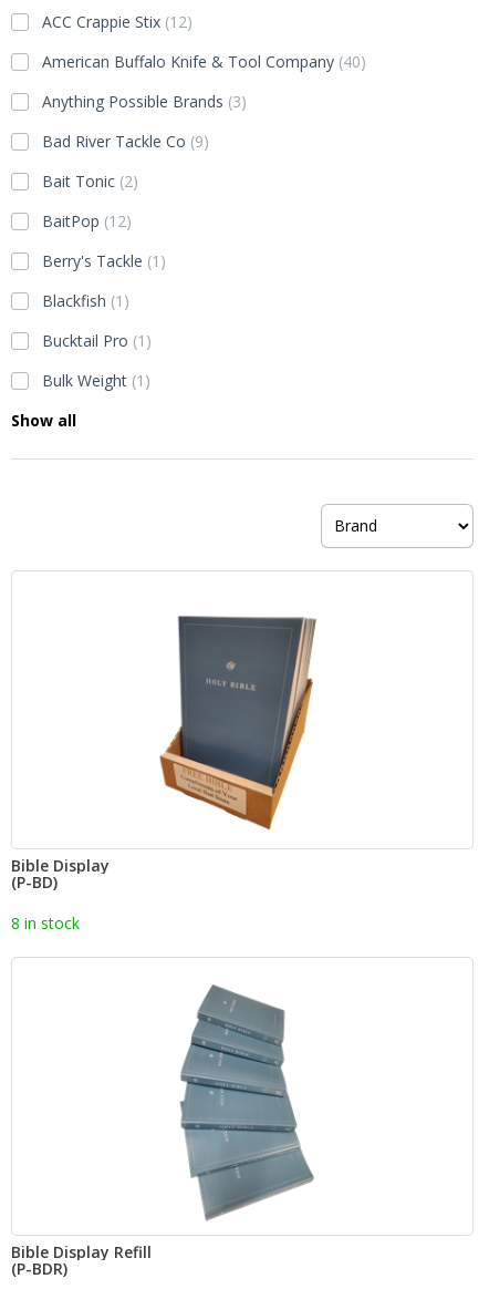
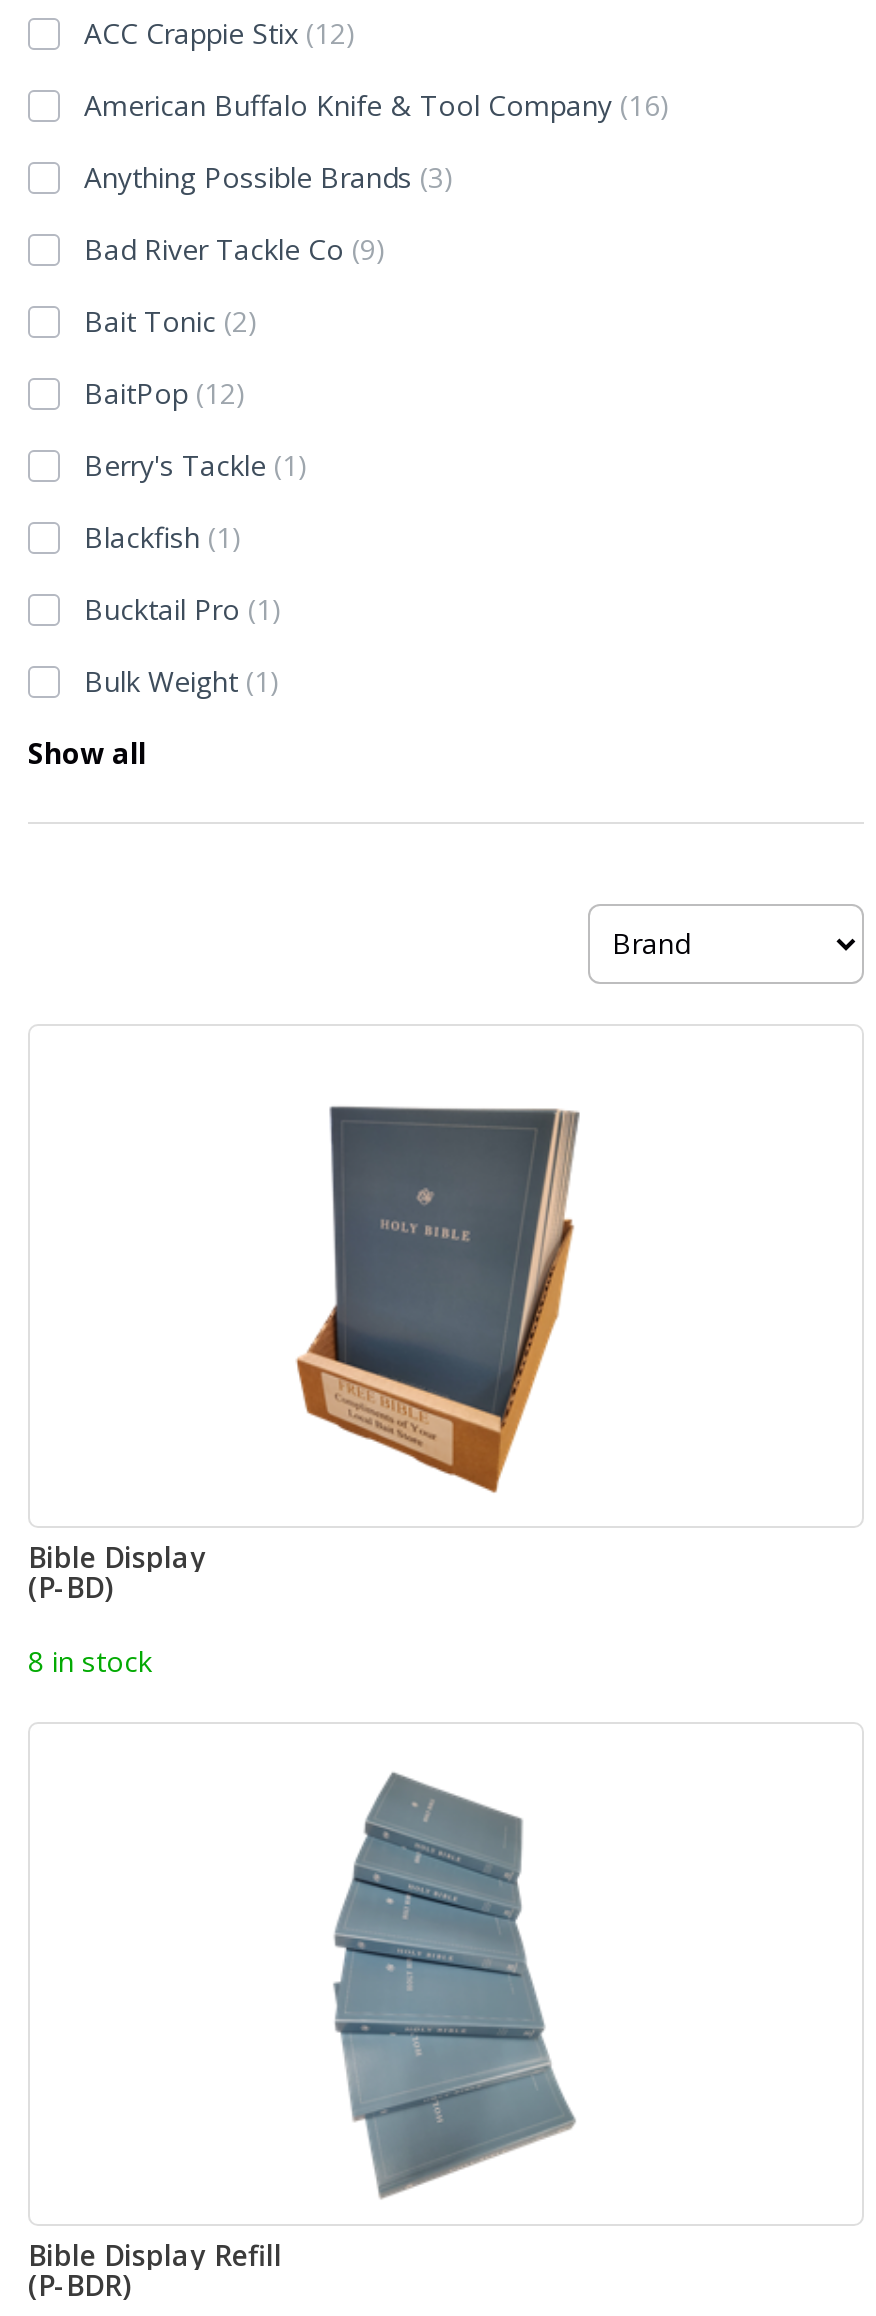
- American Buffalo Knife & Tool Company (40)
+ American Buffalo Knife & Tool Company (16)
